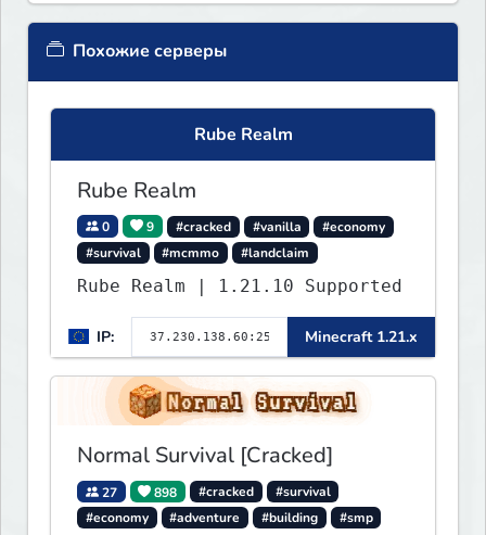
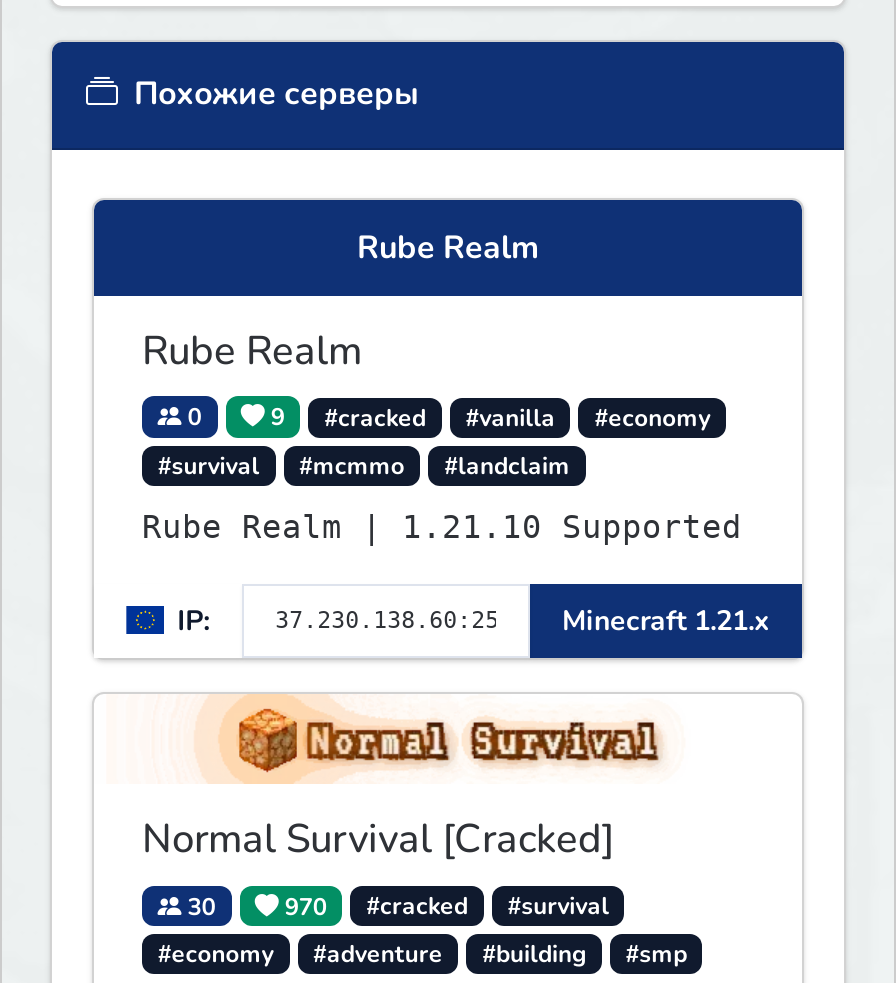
- 27
+ 30

- 898
+ 970
